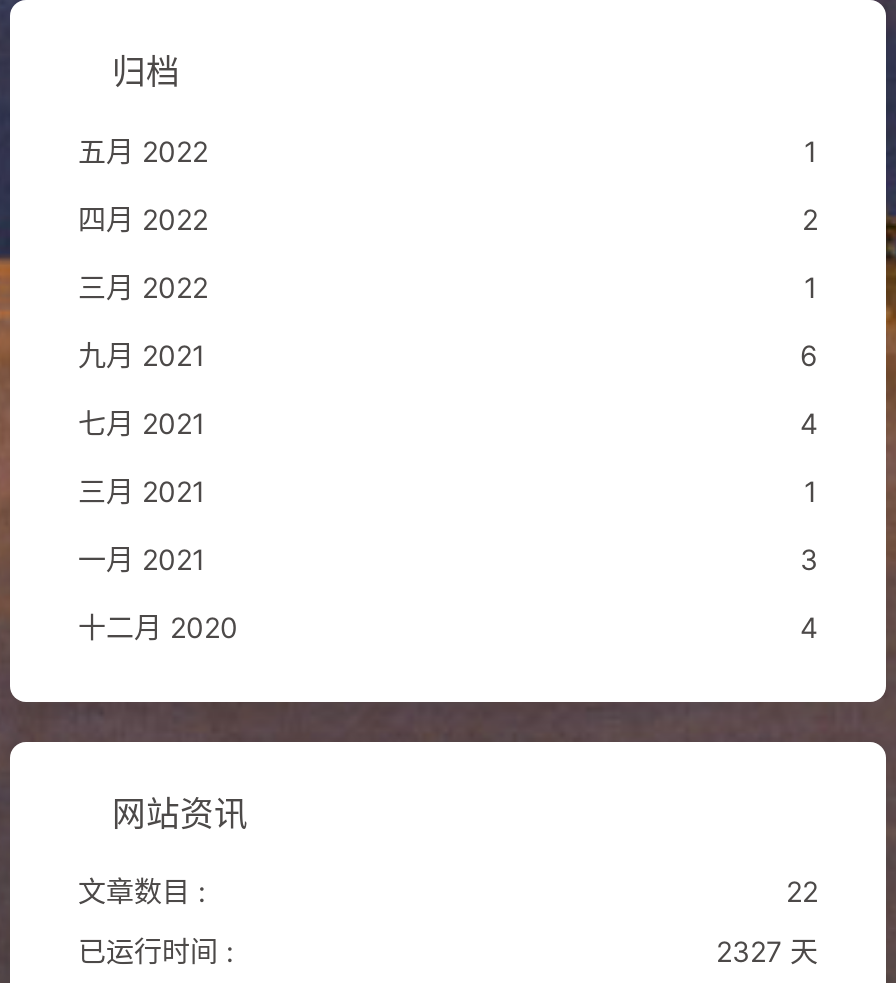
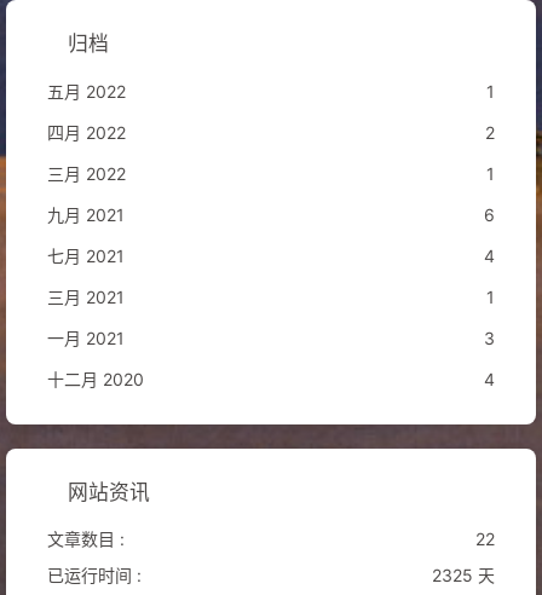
- 2327 天
+ 2325 天
